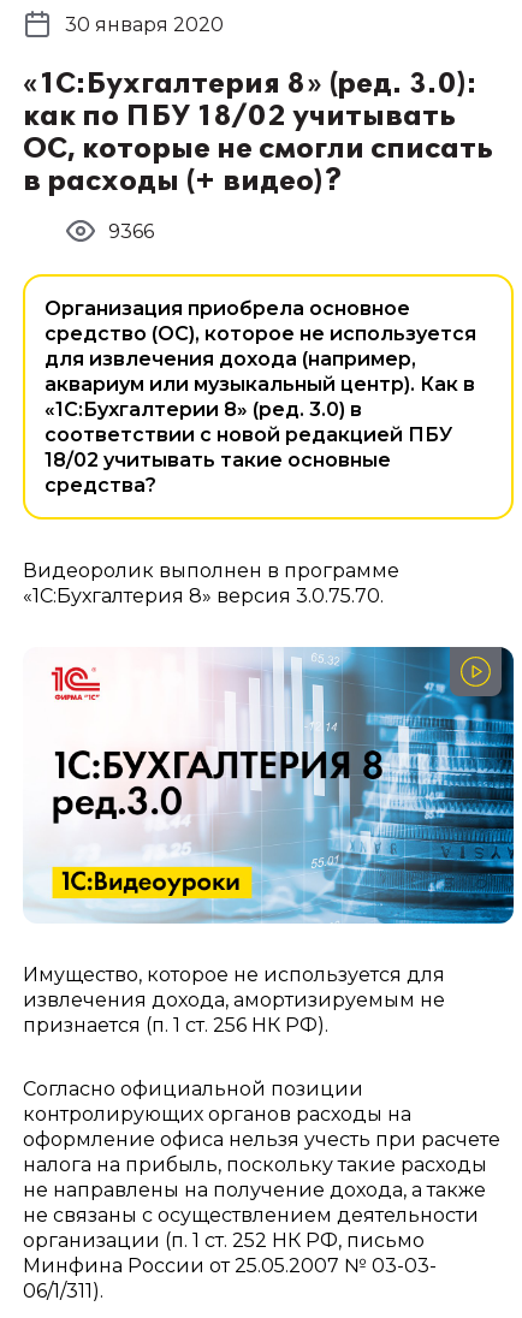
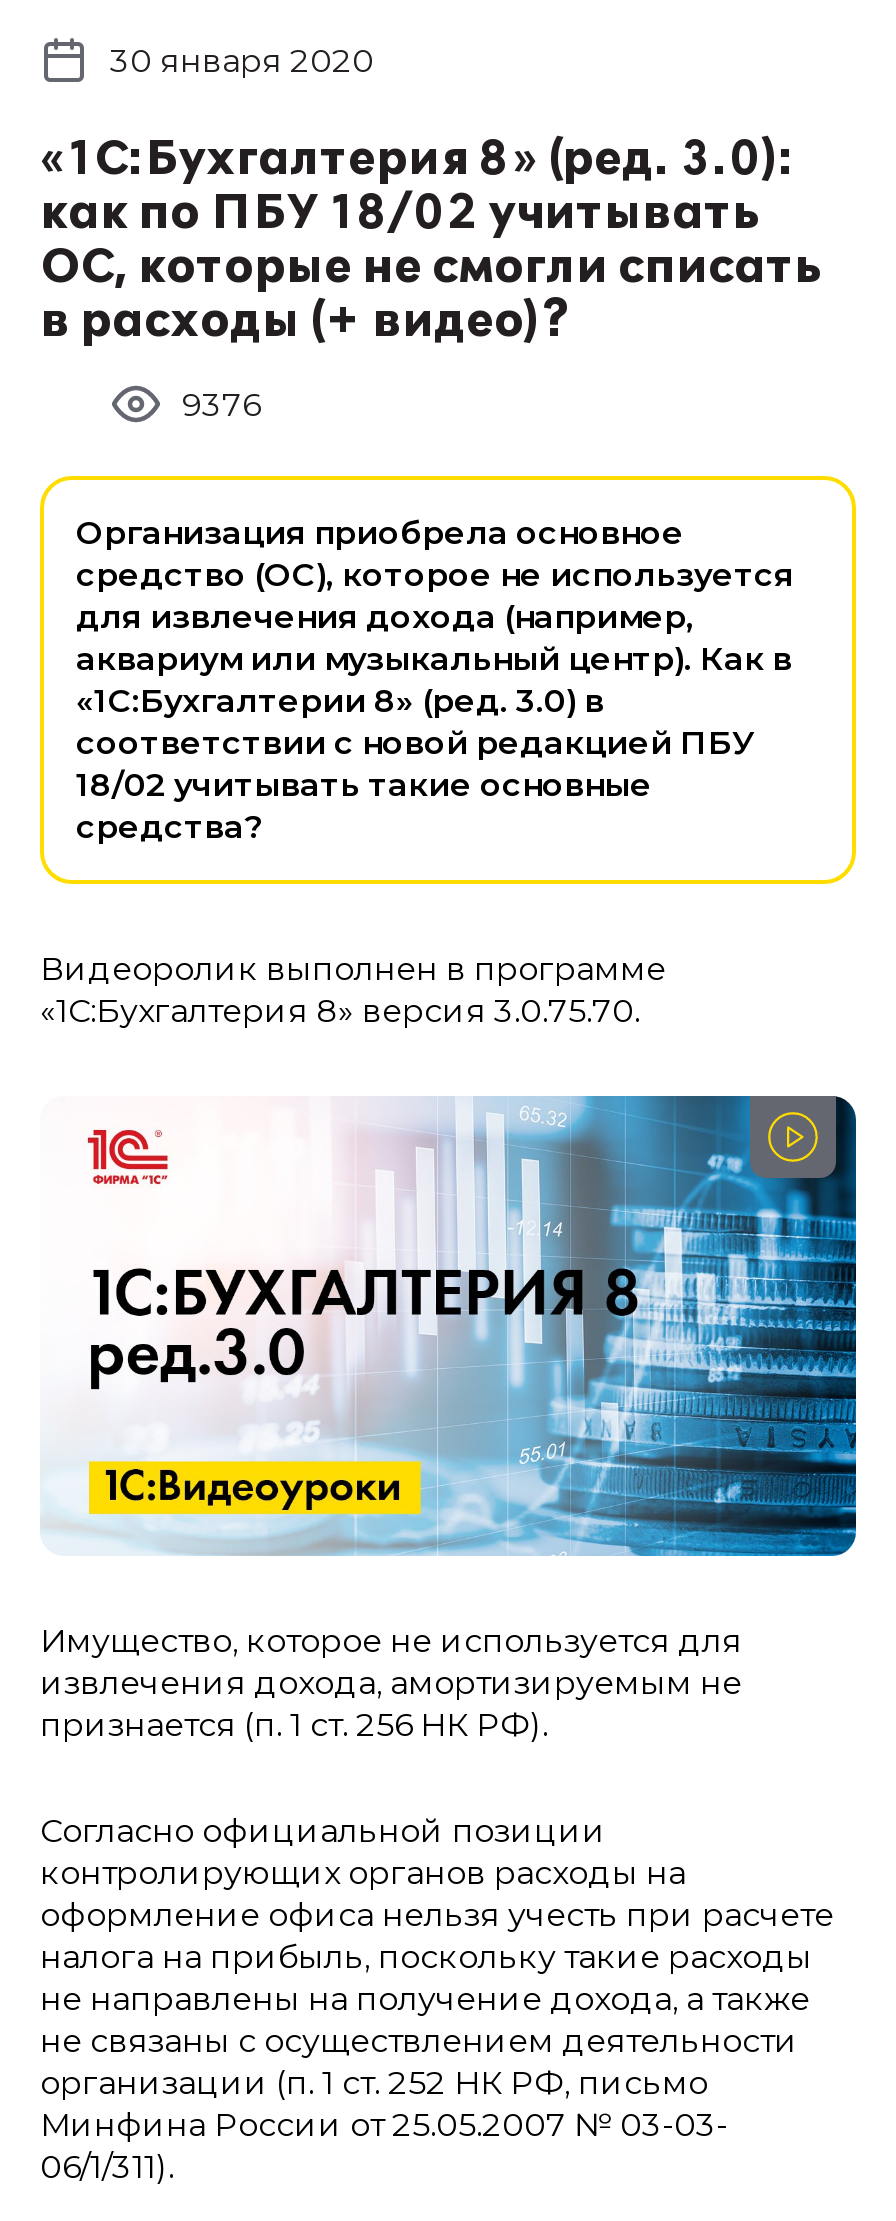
- 9366
+ 9376
